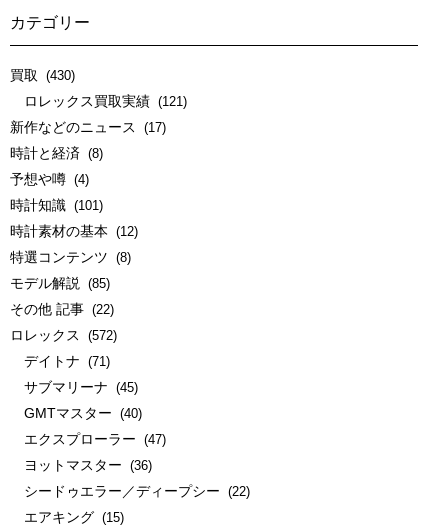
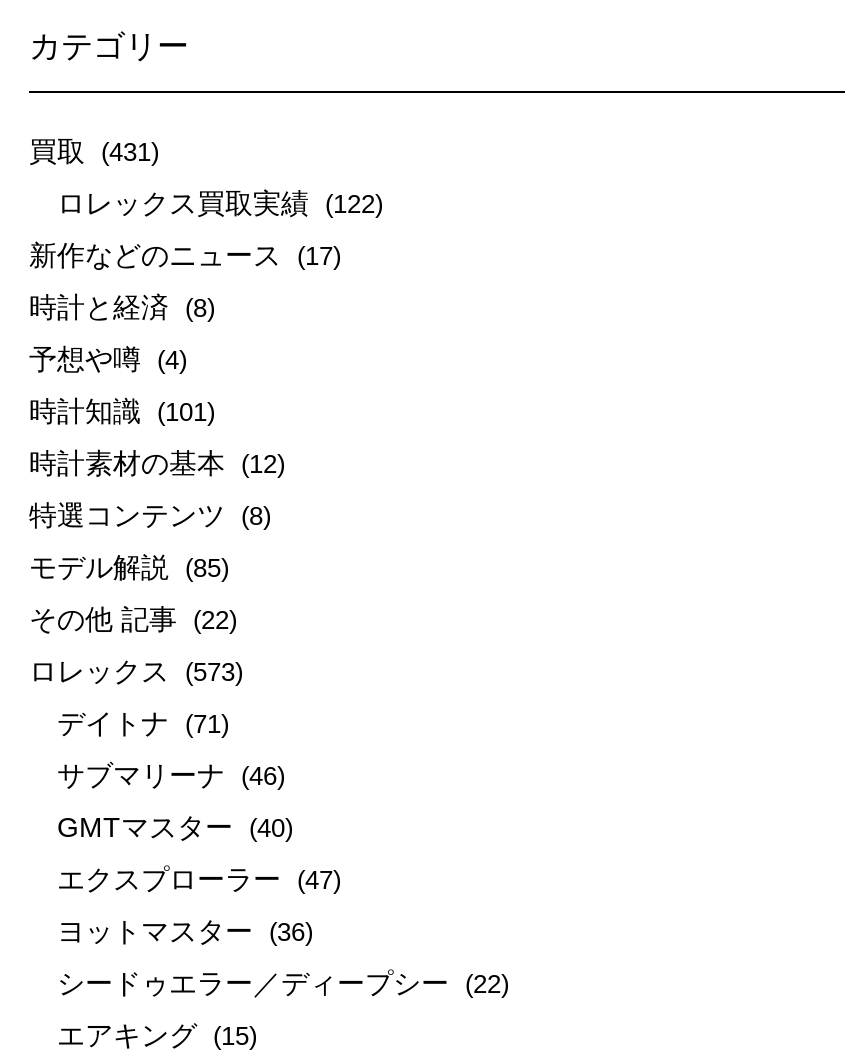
- 買取 (430)
+ 買取 (431)

- ロレックス買取実績 (121)
+ ロレックス買取実績 (122)

- ロレックス (572)
+ ロレックス (573)

- サブマリーナ (45)
+ サブマリーナ (46)
